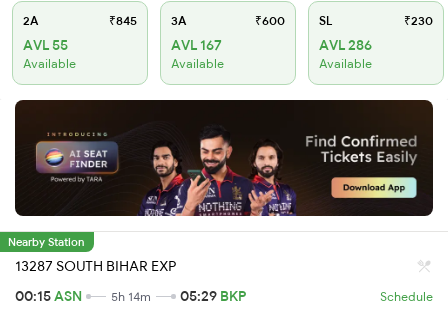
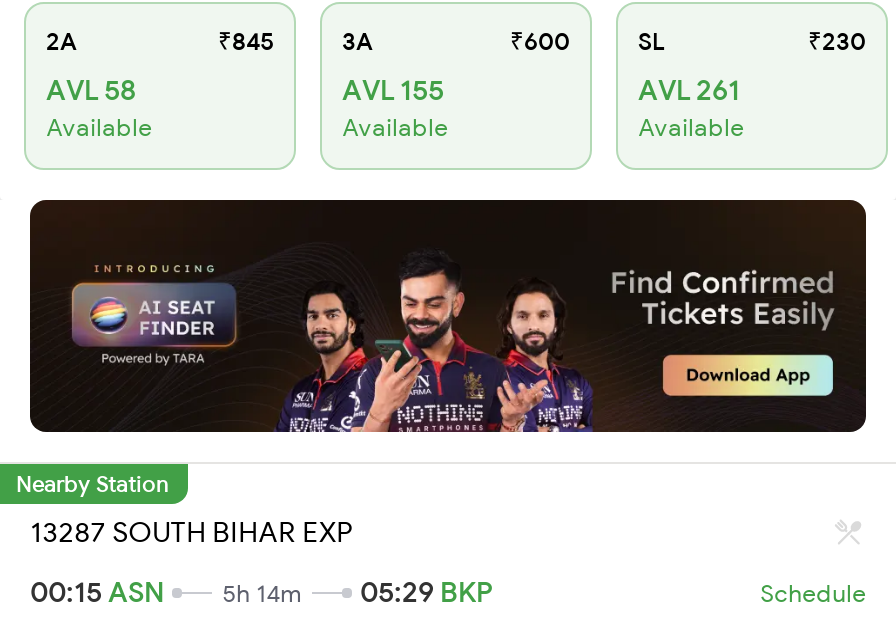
- AVL 55
+ AVL 58

- AVL 167
+ AVL 155

- AVL 286
+ AVL 261
